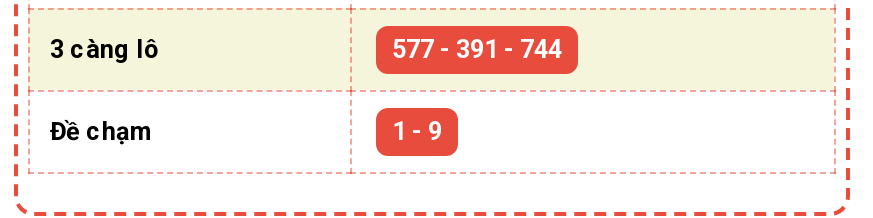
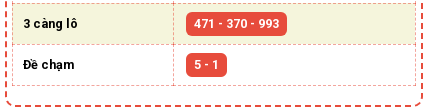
- 577 - 391 - 744
+ 471 - 370 - 993

- 1 - 9
+ 5 - 1
